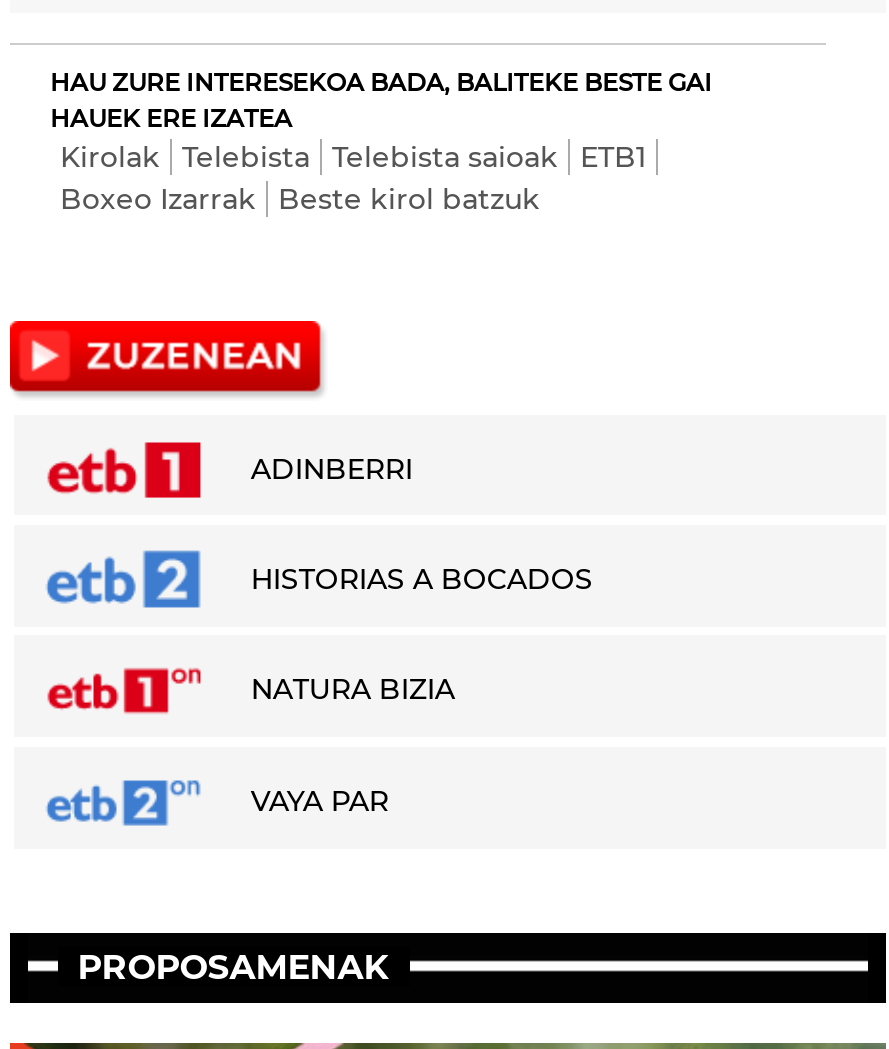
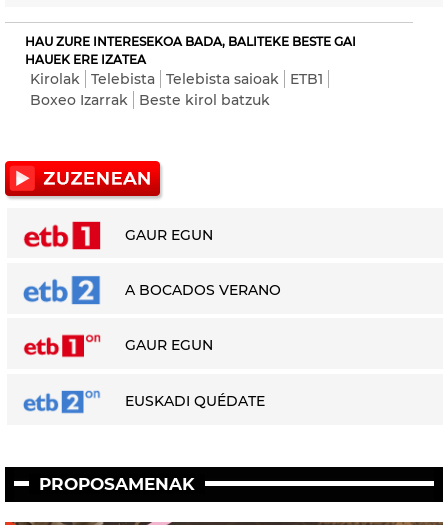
- ADINBERRI
+ GAUR EGUN

- HISTORIAS A BOCADOS
+ A BOCADOS VERANO

- NATURA BIZIA
+ GAUR EGUN

- VAYA PAR
+ EUSKADI QUÉDATE
